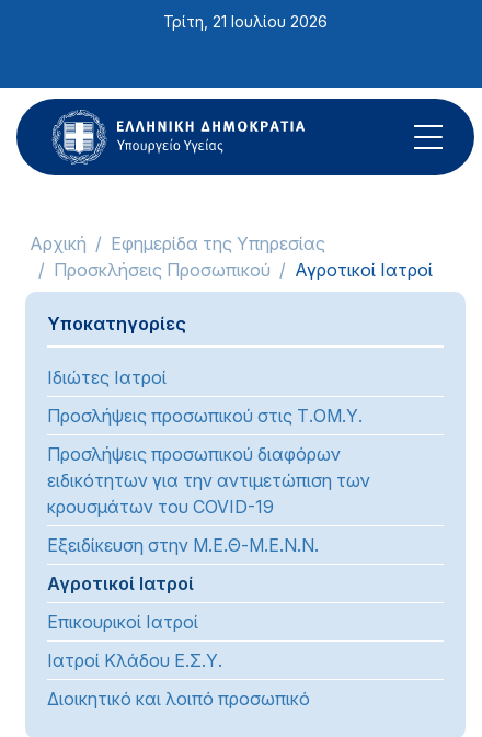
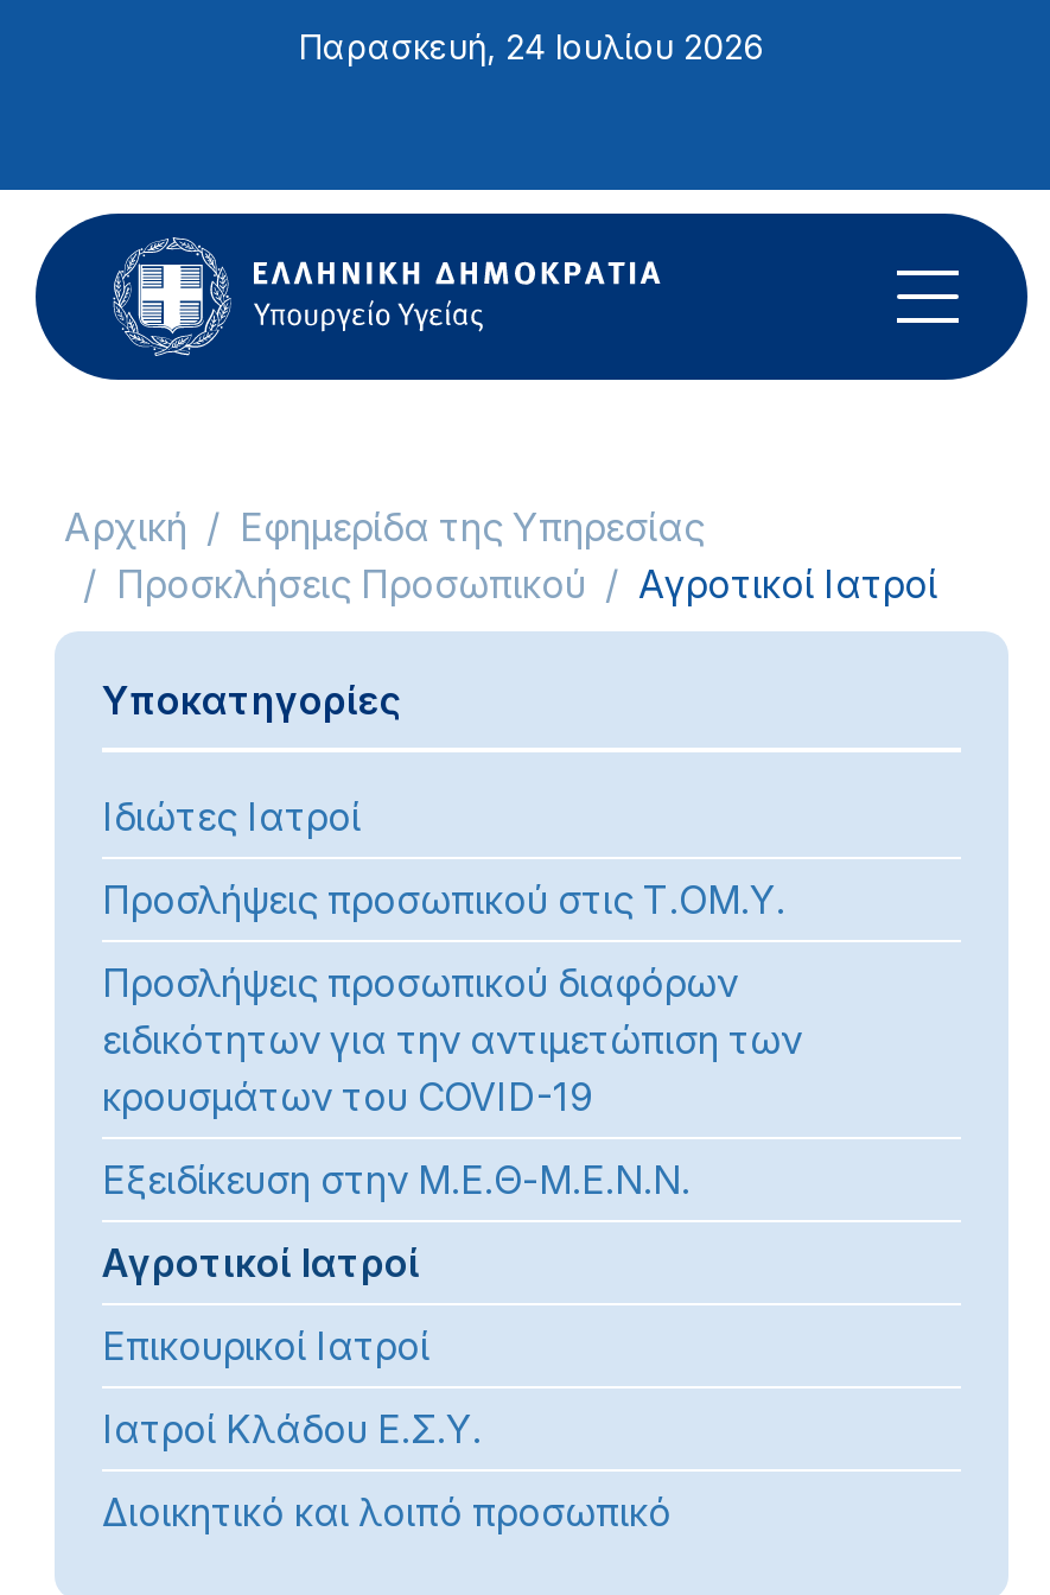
- Τρίτη, 21 Ιουλίου 2026
+ Παρασκευή, 24 Ιουλίου 2026
